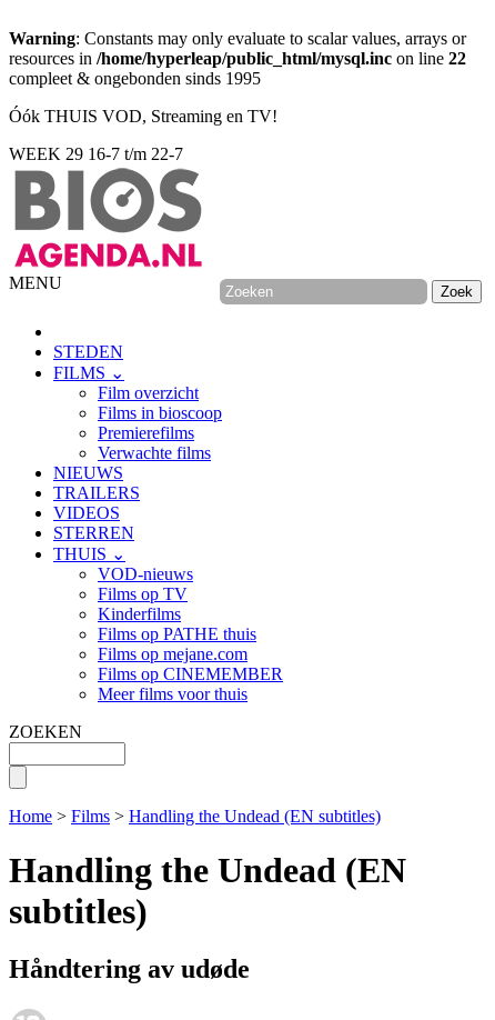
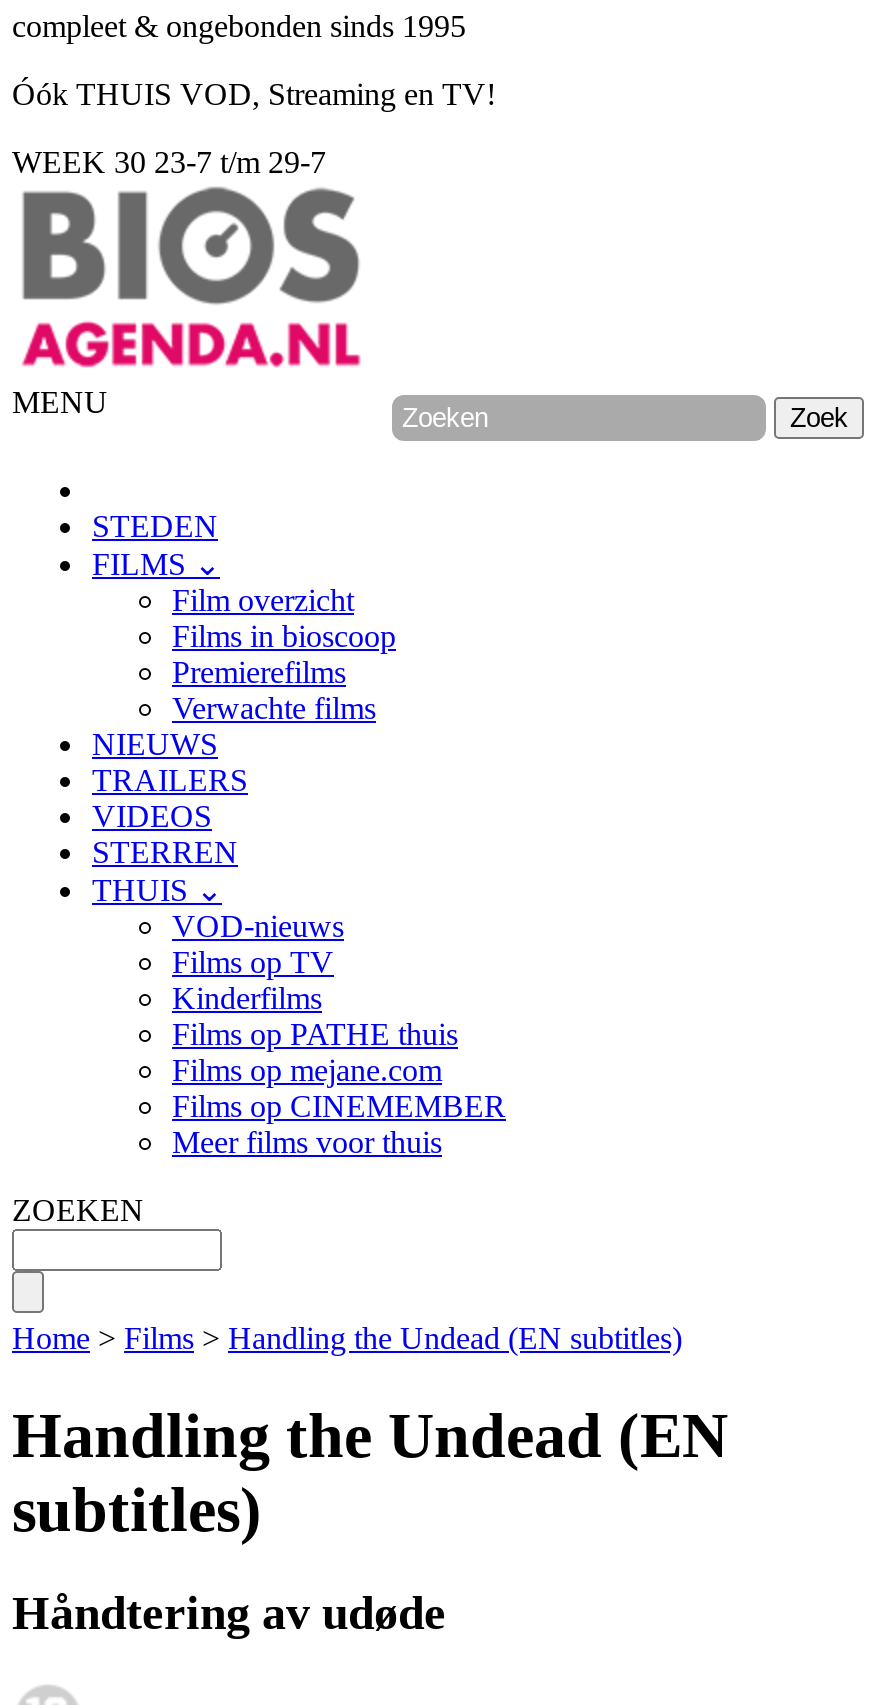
- Warning: Constants may only evaluate to scalar values, arrays or
- resources in /home/hyperleap/public_html/mysql.inc on line 22

- WEEK 29 16-7 t/m 22-7
+ WEEK 30 23-7 t/m 29-7
